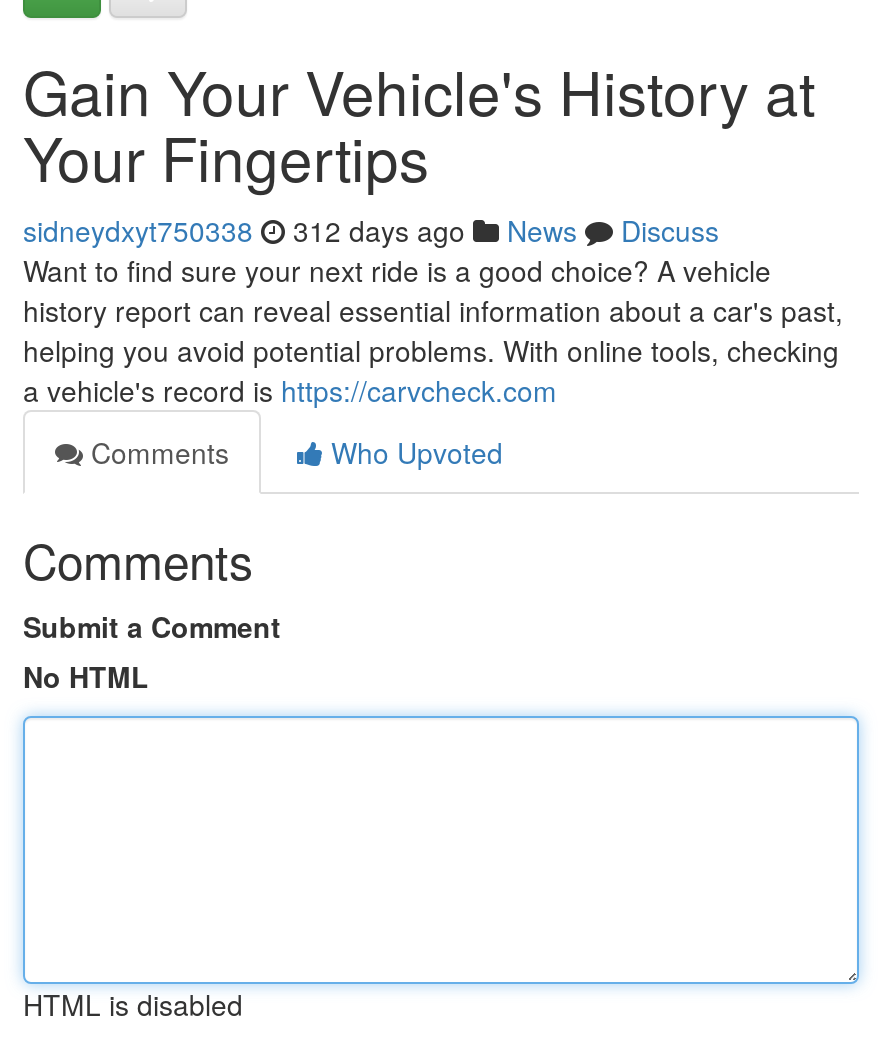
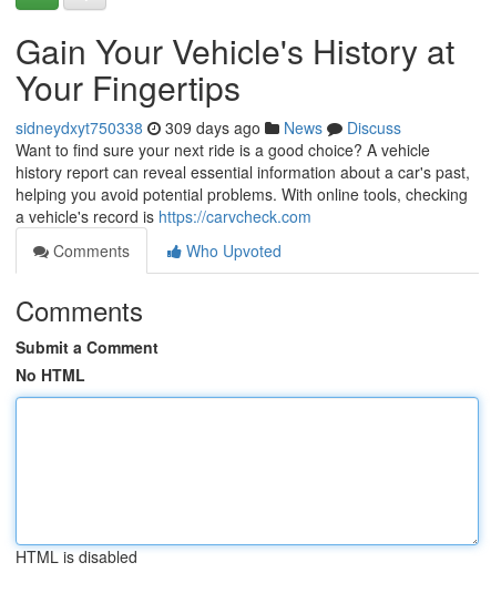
- sidneydxyt750338 312 days ago News Discuss
+ sidneydxyt750338 309 days ago News Discuss
